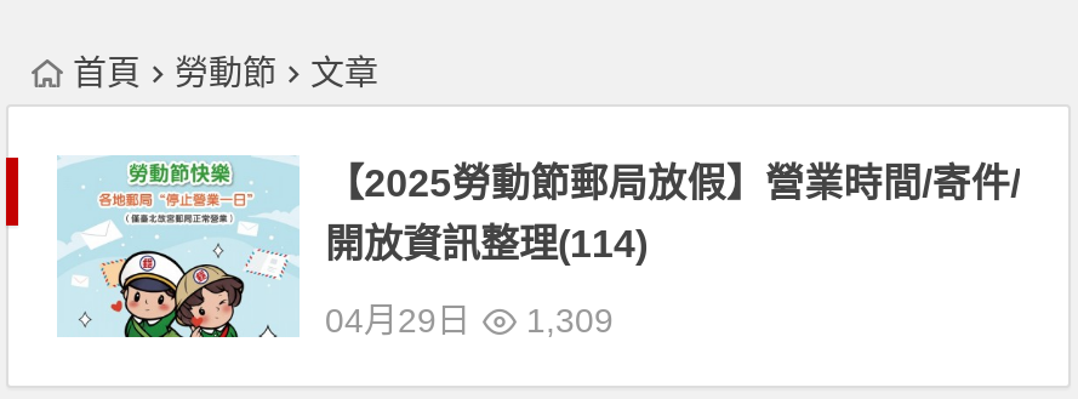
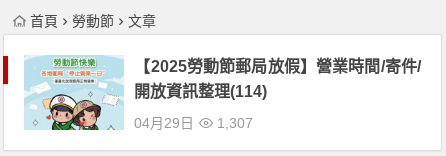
- 04月29日 1,309
+ 04月29日 1,307
